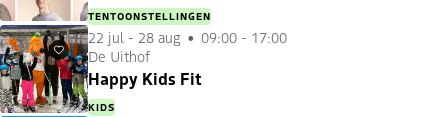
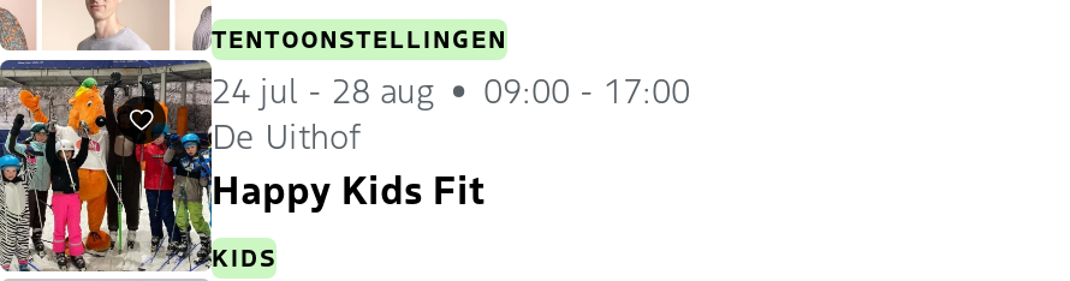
- 22 jul - 28 aug 09:00 - 17:00
+ 24 jul - 28 aug 09:00 - 17:00
